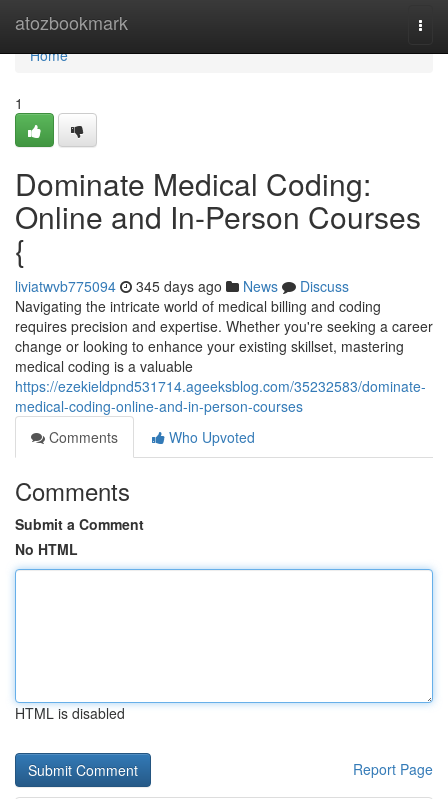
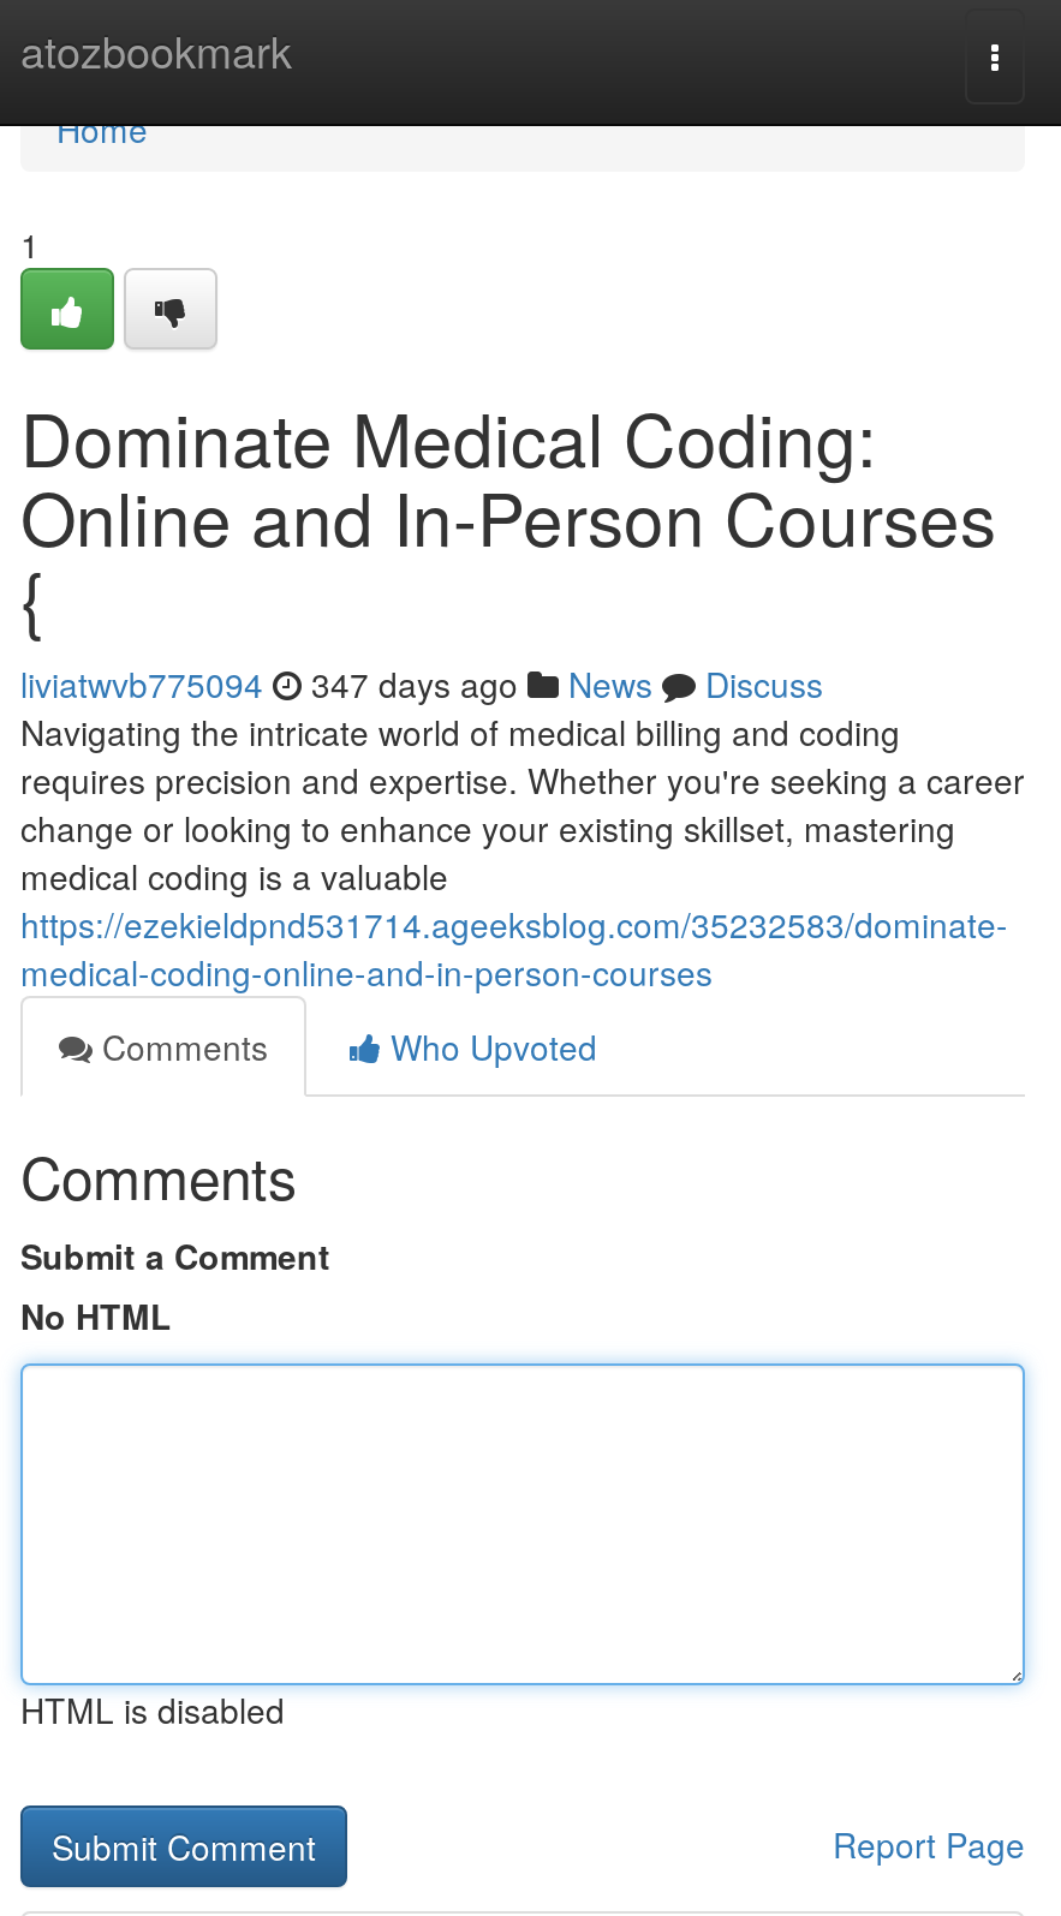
- liviatwvb775094 345 days ago News Discuss
+ liviatwvb775094 347 days ago News Discuss
